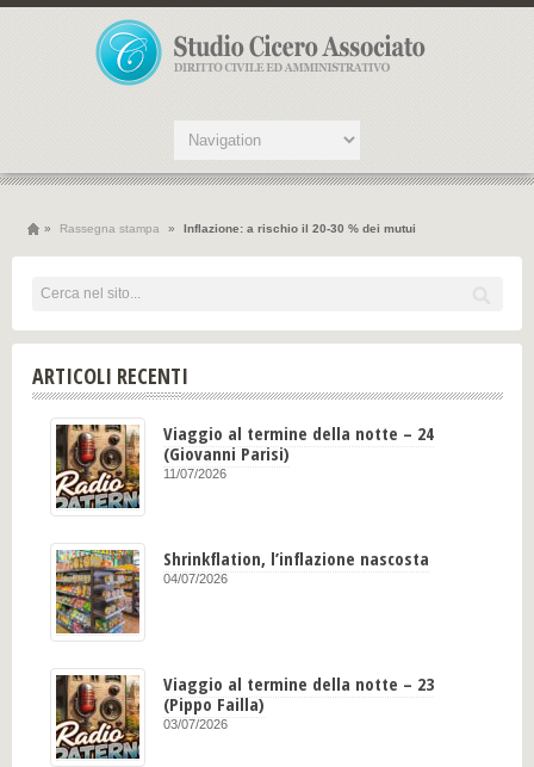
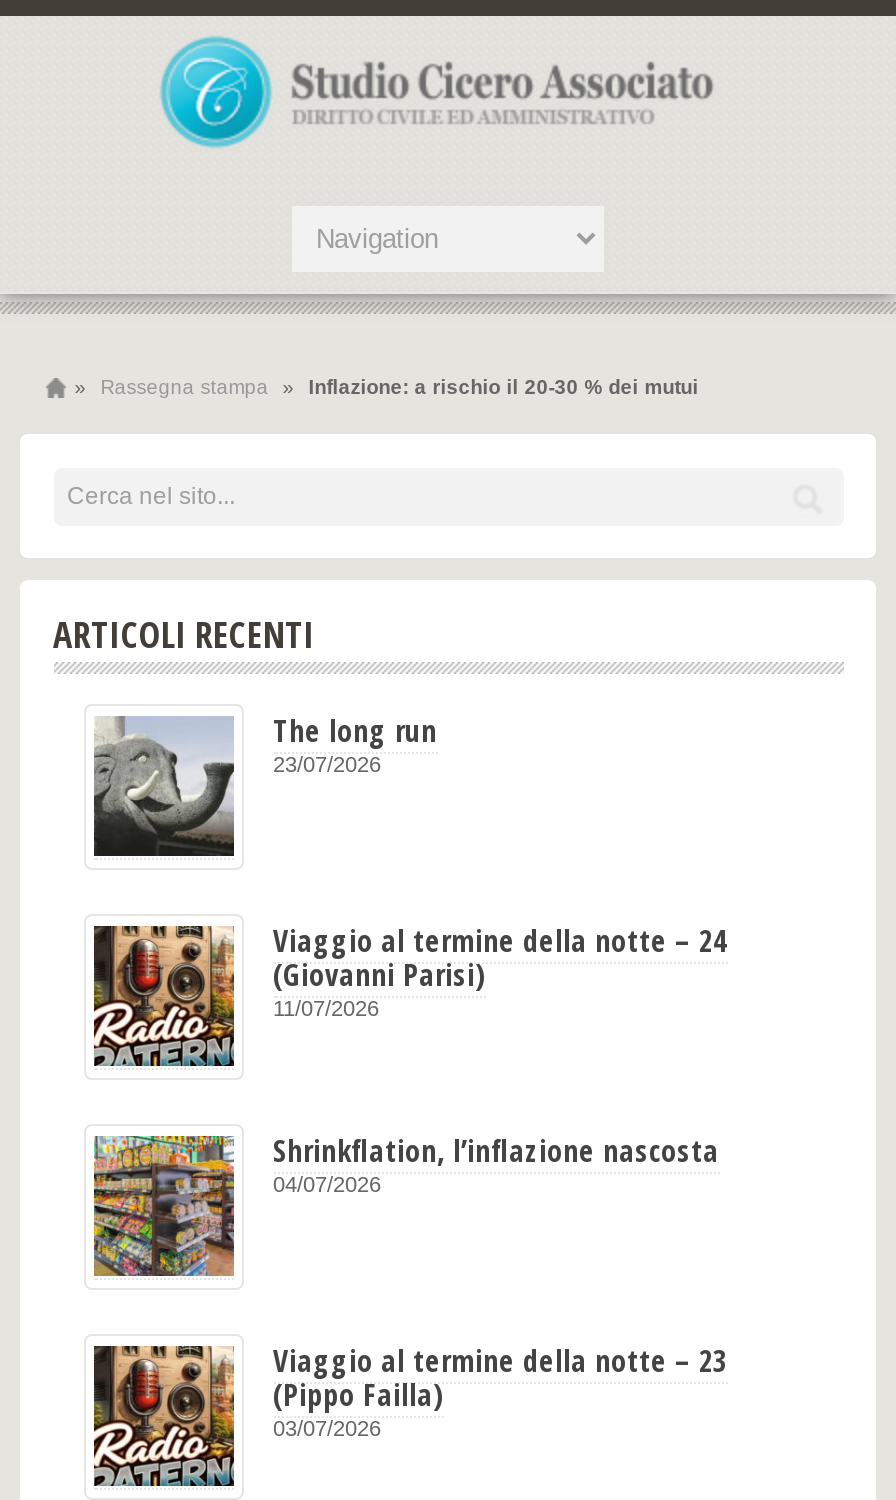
+ [image]
+ The long run
+ 23/07/2026
